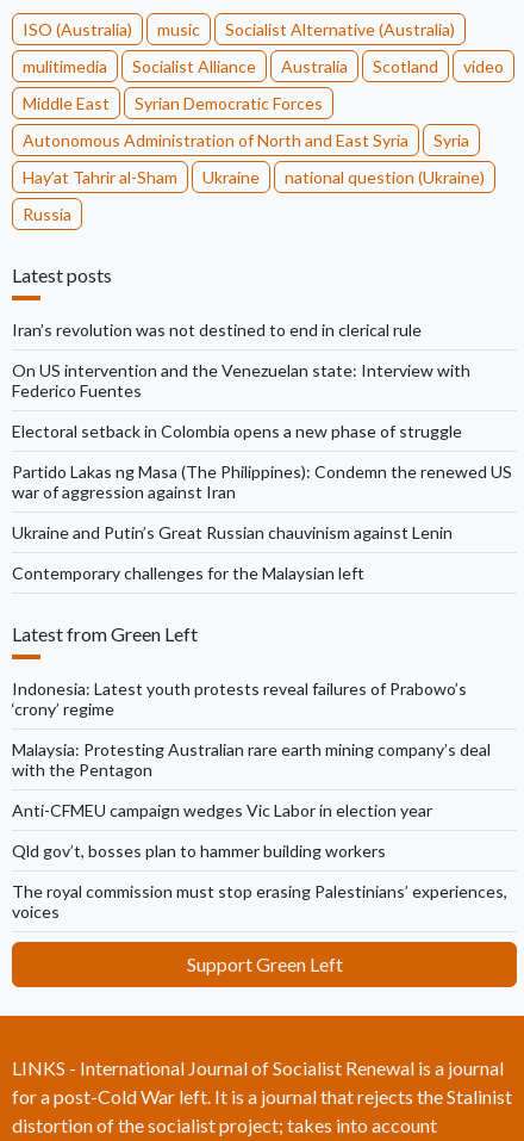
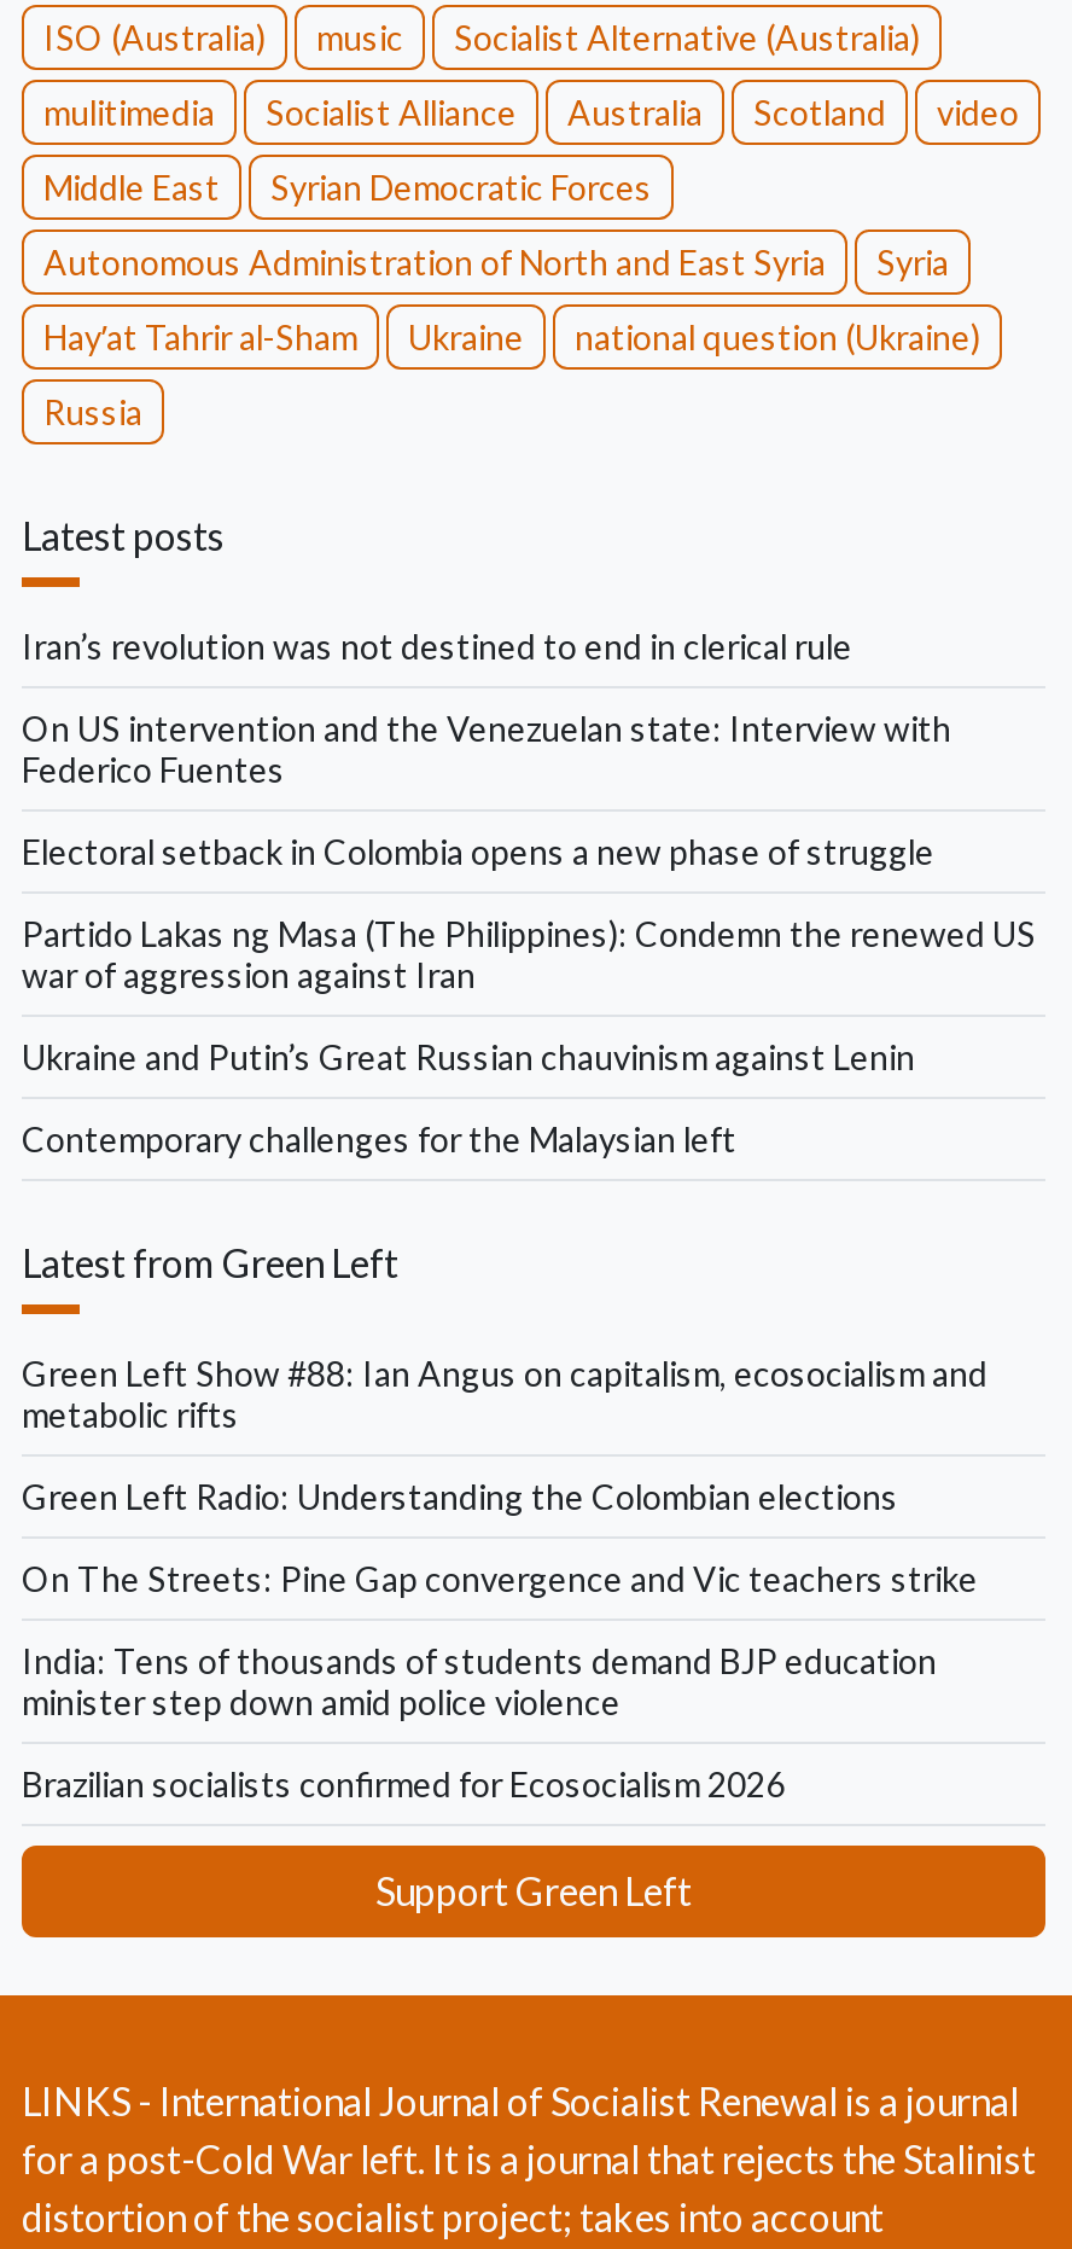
- Indonesia: Latest youth protests reveal failures of Prabowo’s
- ‘crony’ regime
+ Green Left Show #88: Ian Angus on capitalism, ecosocialism and
+ metabolic rifts

- Malaysia: Protesting Australian rare earth mining company’s deal
- with the Pentagon
+ Green Left Radio: Understanding the Colombian elections

- Anti-CFMEU campaign wedges Vic Labor in election year
+ On The Streets: Pine Gap convergence and Vic teachers strike

- Qld gov’t, bosses plan to hammer building workers
+ India: Tens of thousands of students demand BJP education
+ minister step down amid police violence

- The royal commission must stop erasing Palestinians’ experiences,
- voices
+ Brazilian socialists confirmed for Ecosocialism 2026
